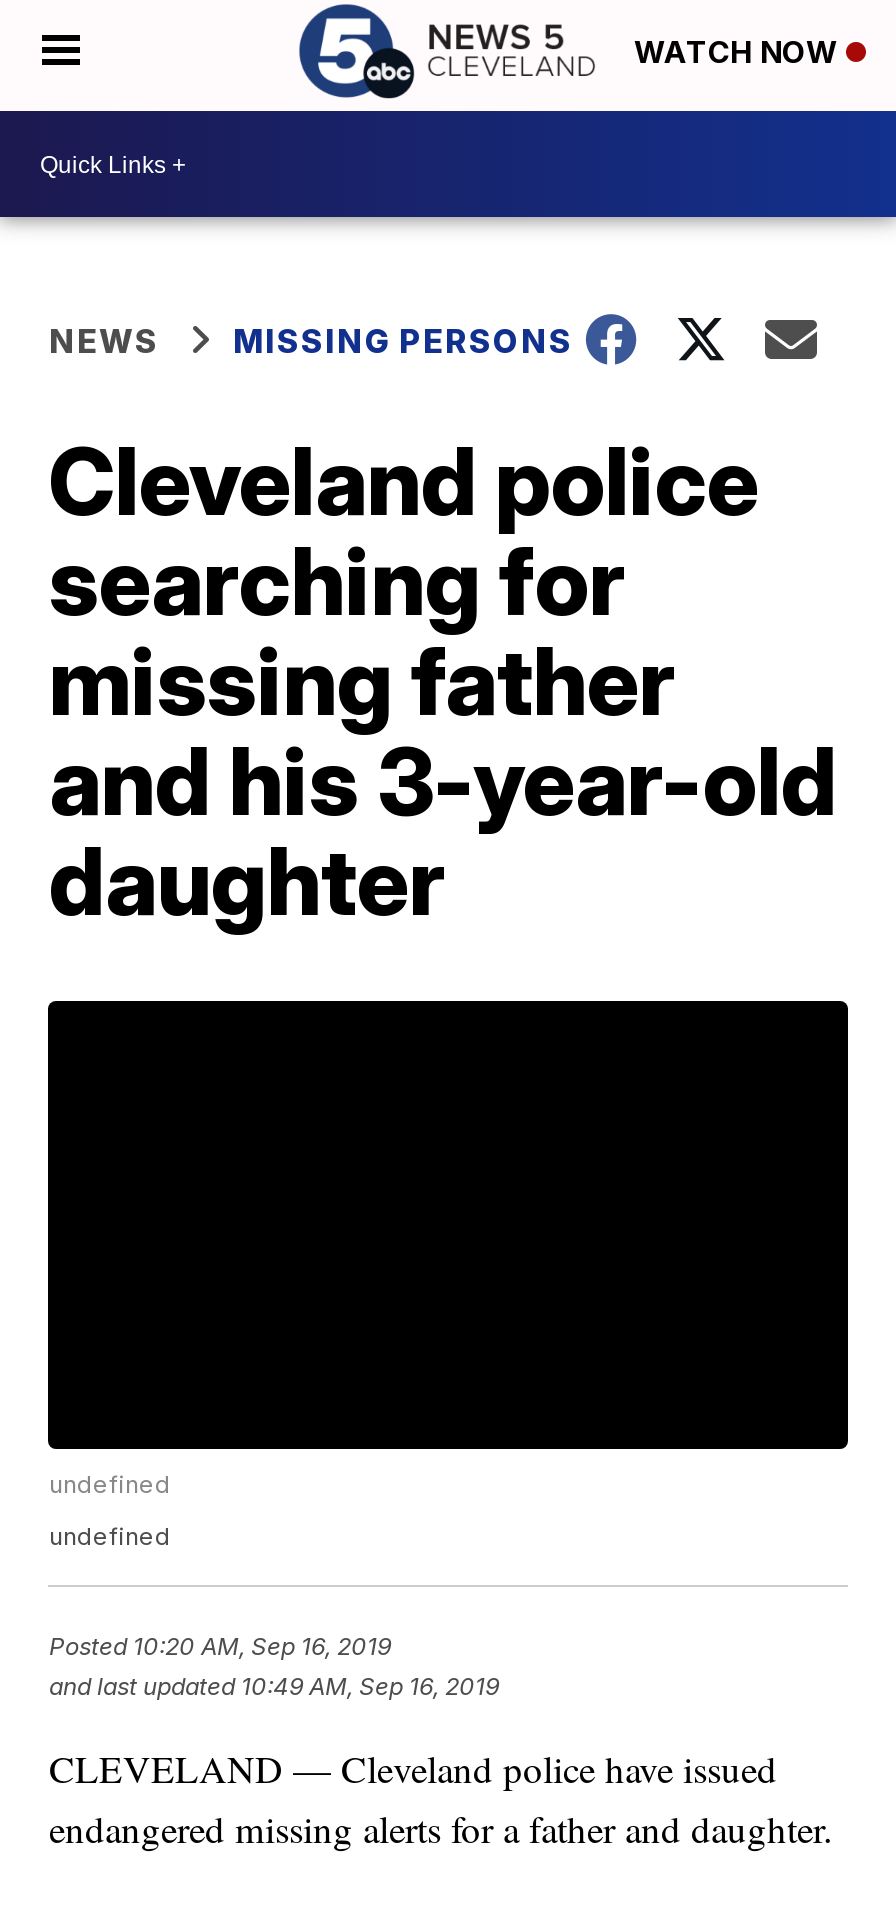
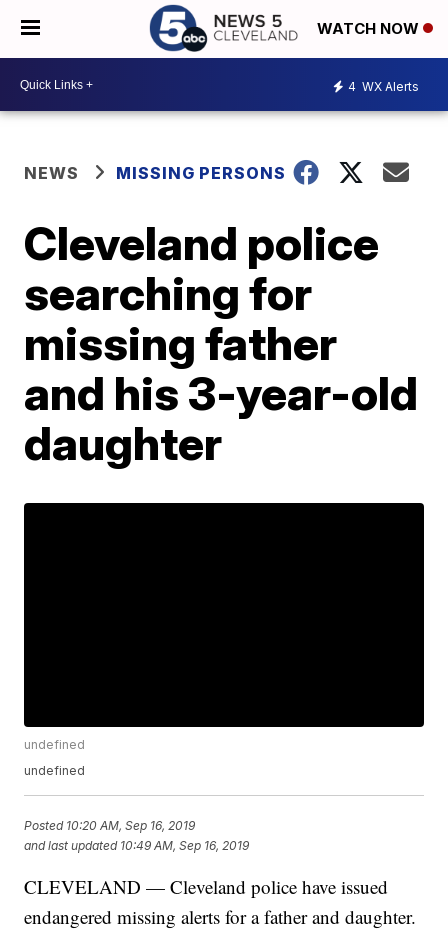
+ 4 WX Alerts
